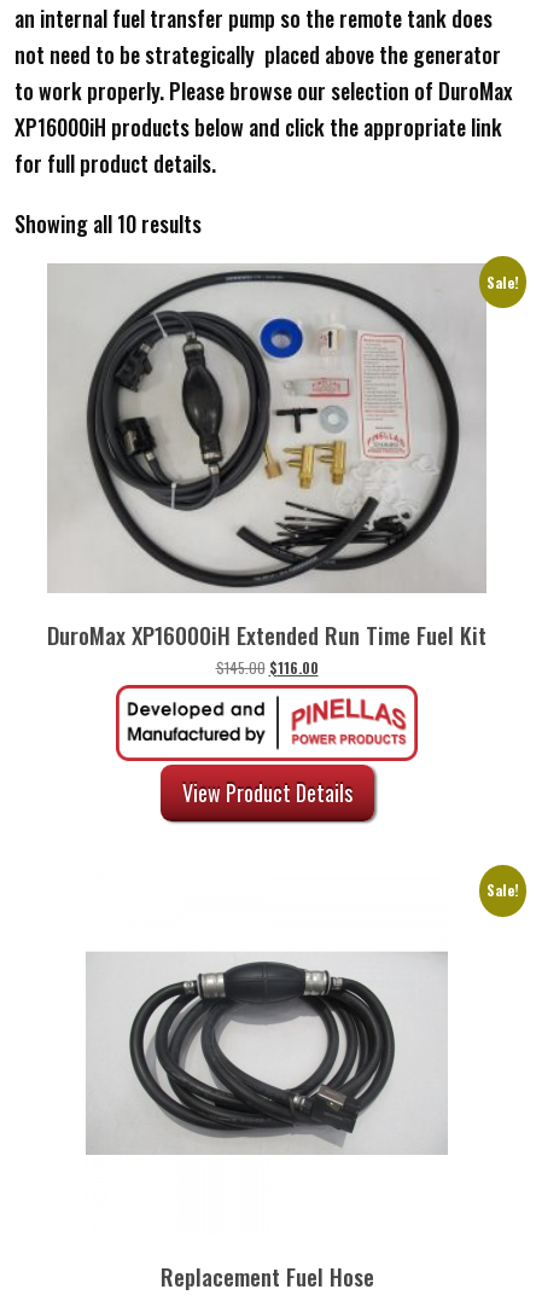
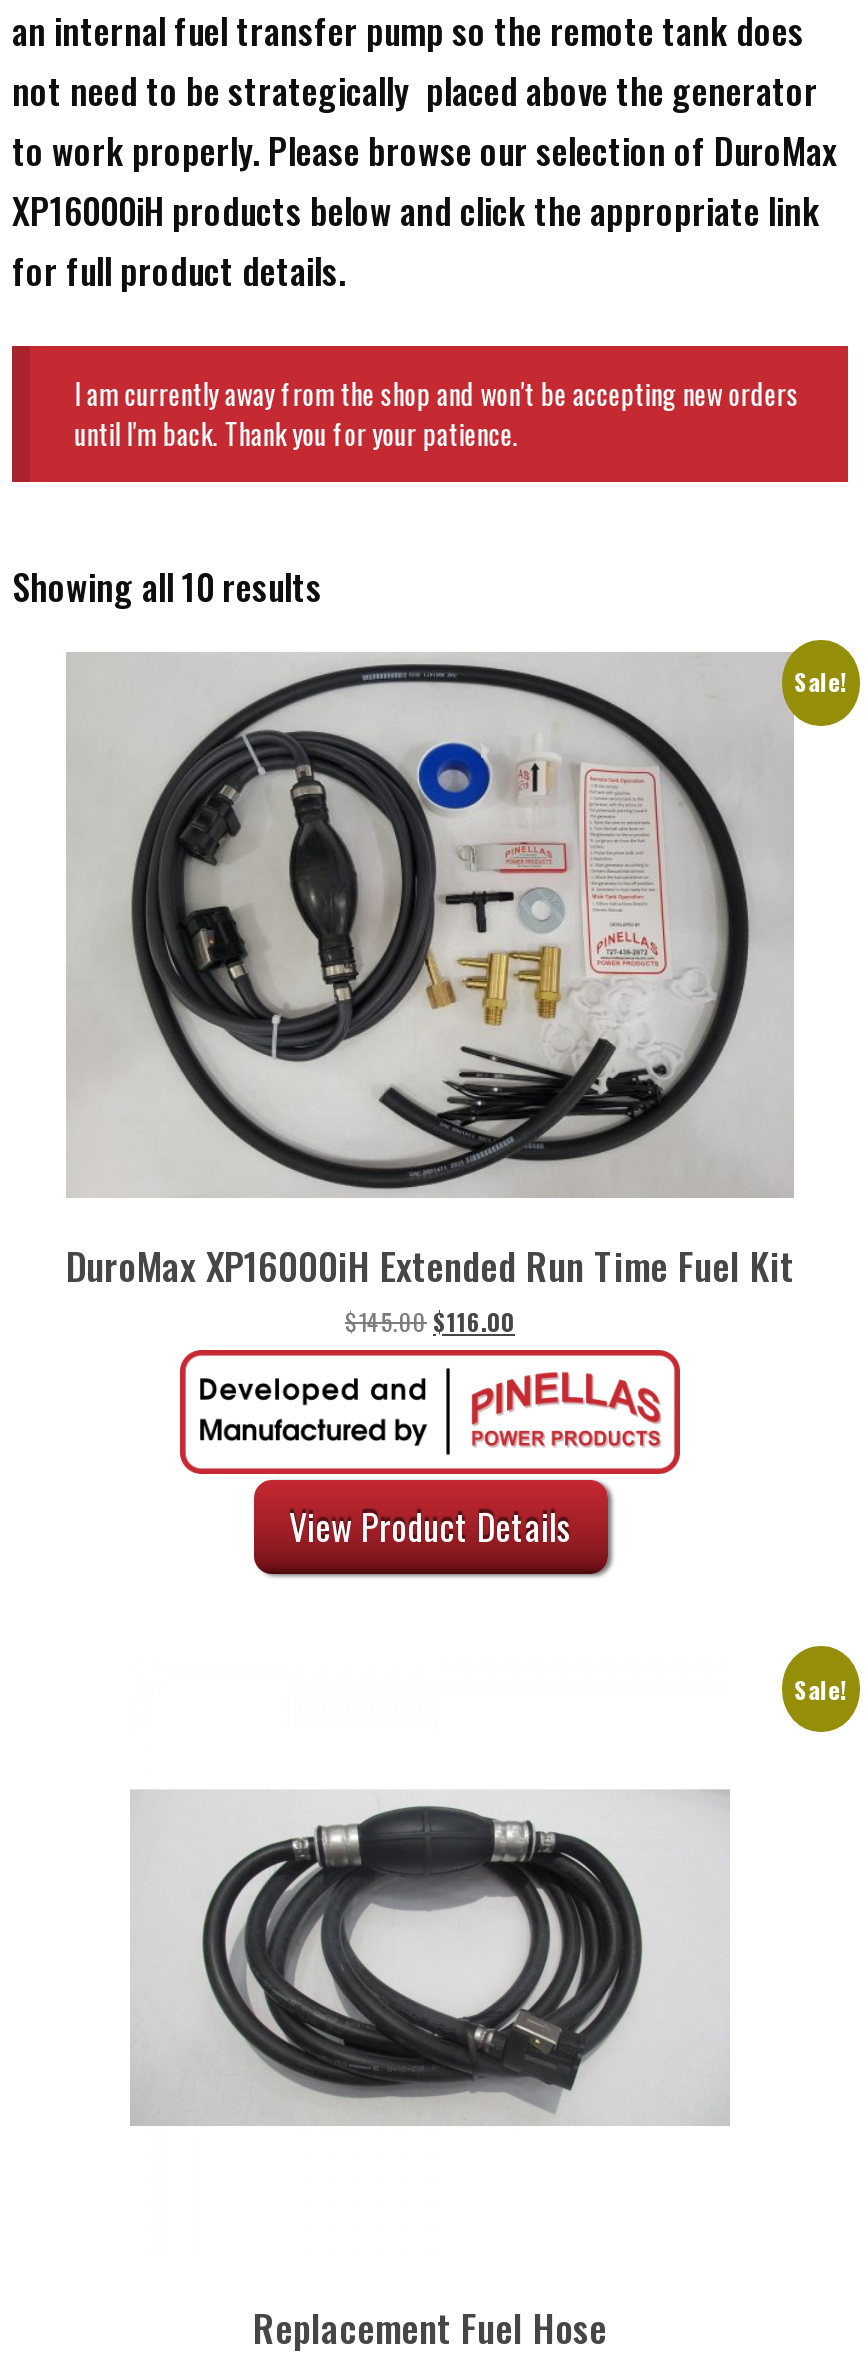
+ I am currently away from the shop and won't be accepting new orders
+ until I'm back. Thank you for your patience.
